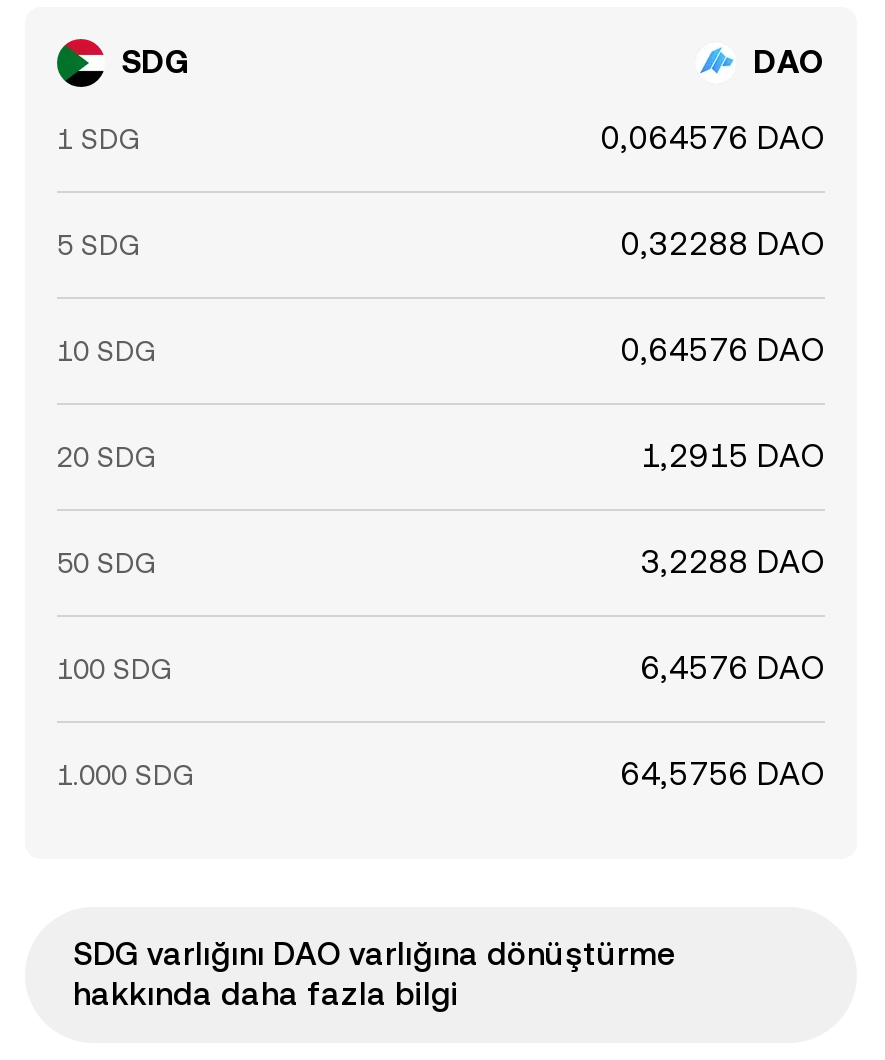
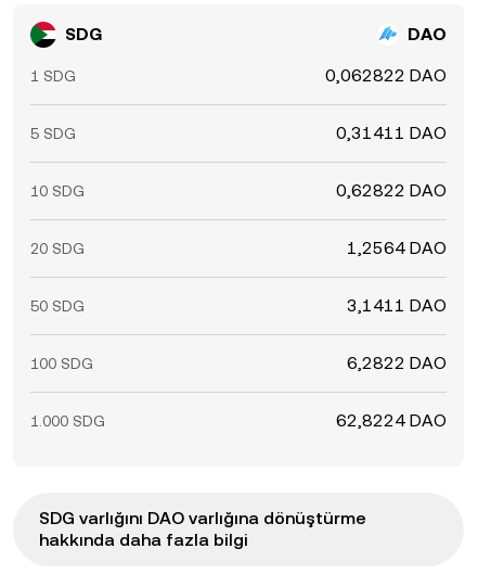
- 0,064576 DAO
+ 0,062822 DAO

- 0,32288 DAO
+ 0,31411 DAO

- 0,64576 DAO
+ 0,62822 DAO

- 1,2915 DAO
+ 1,2564 DAO

- 3,2288 DAO
+ 3,1411 DAO

- 6,4576 DAO
+ 6,2822 DAO

- 64,5756 DAO
+ 62,8224 DAO
